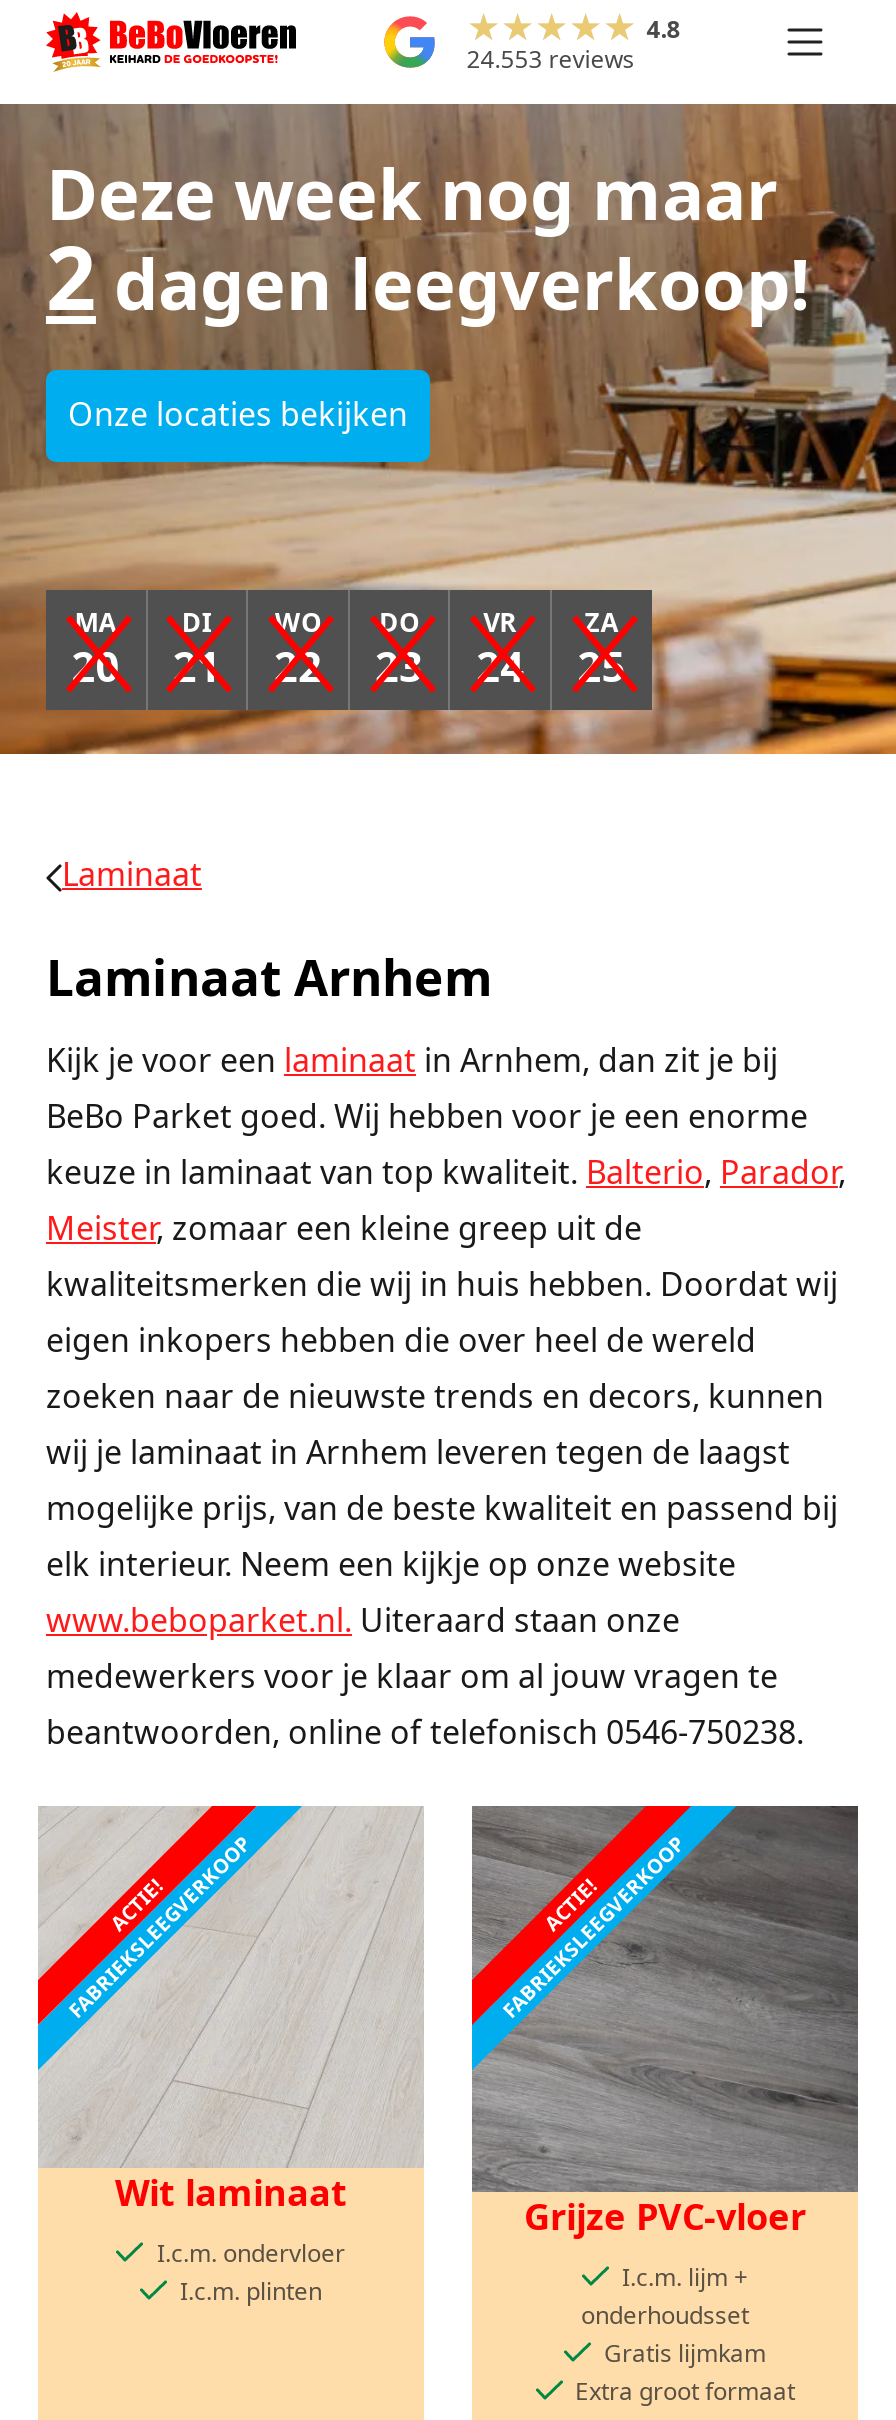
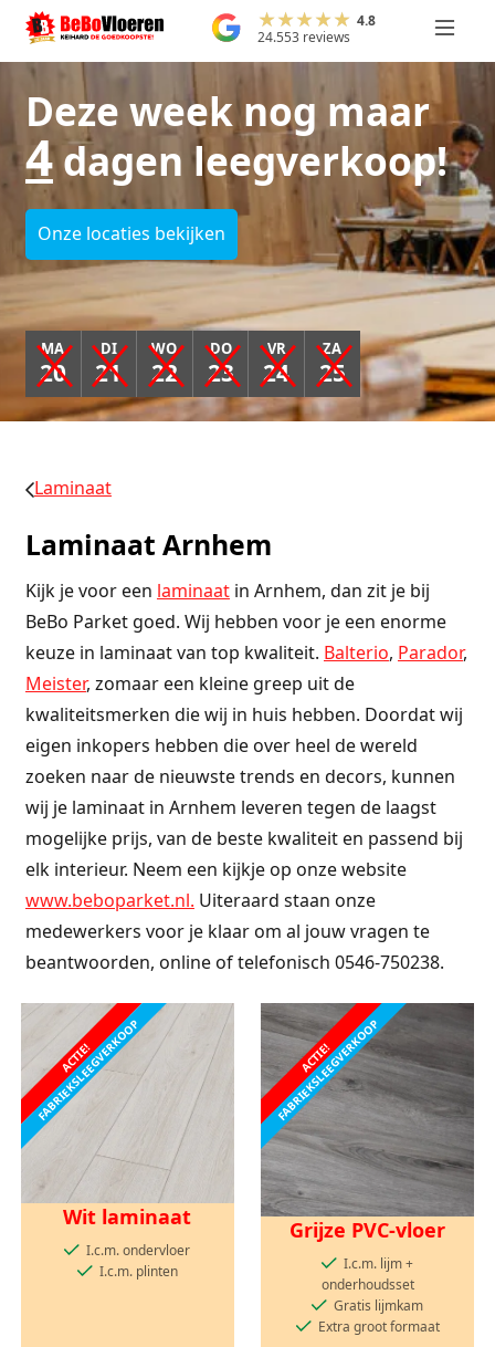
- 2dagen leegverkoop!
+ 4dagen leegverkoop!
